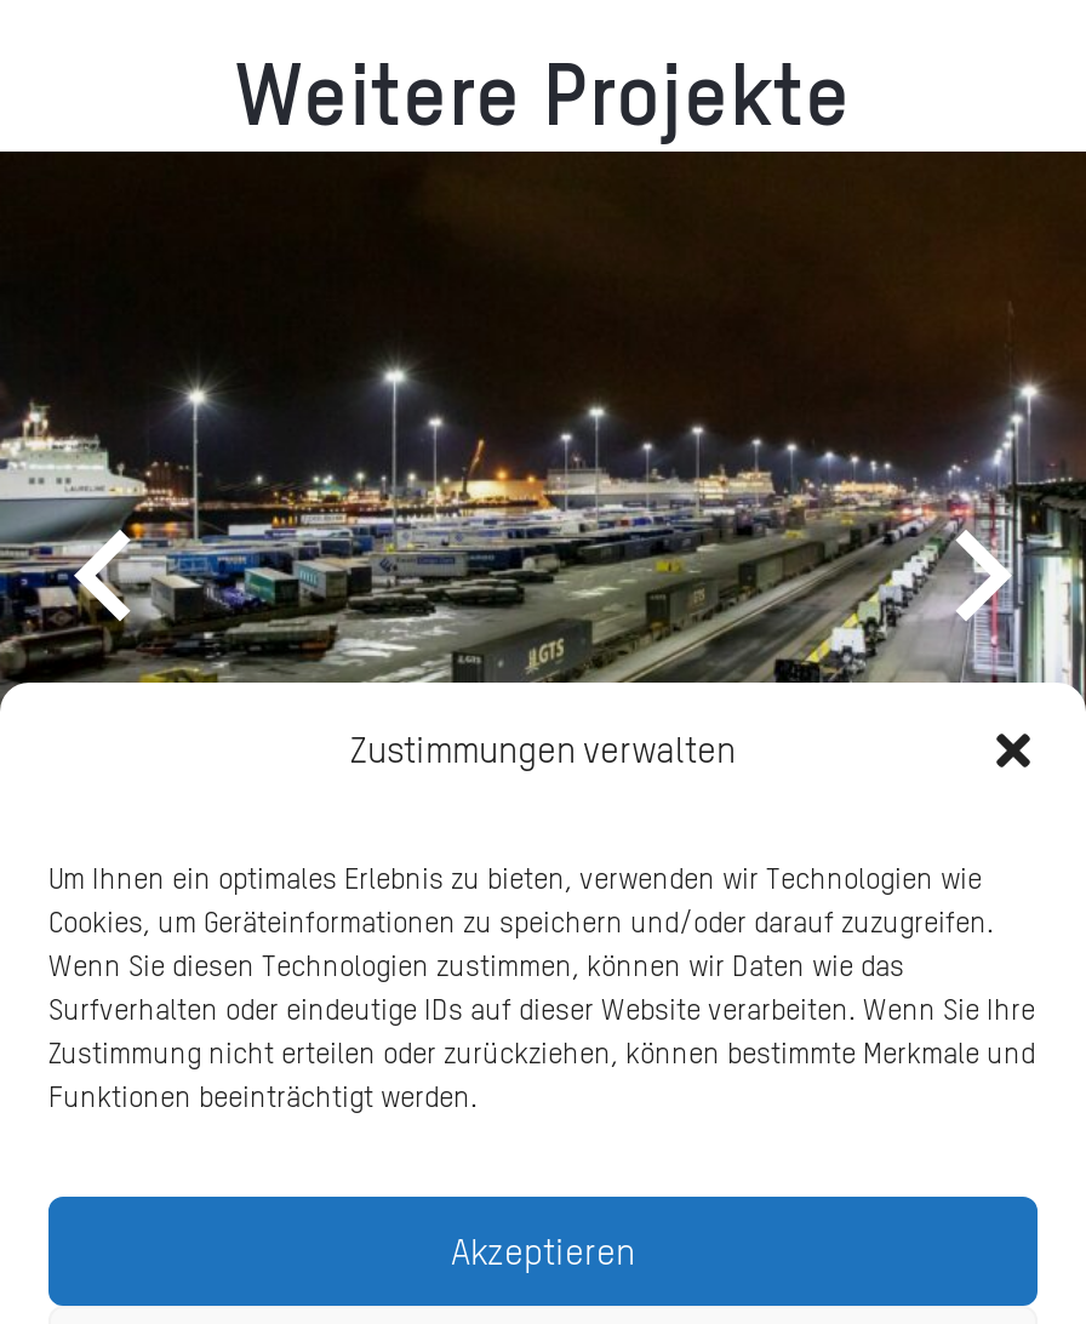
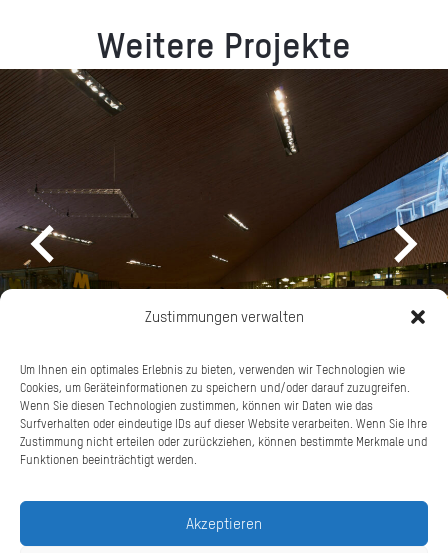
- [image]
+ [image]
